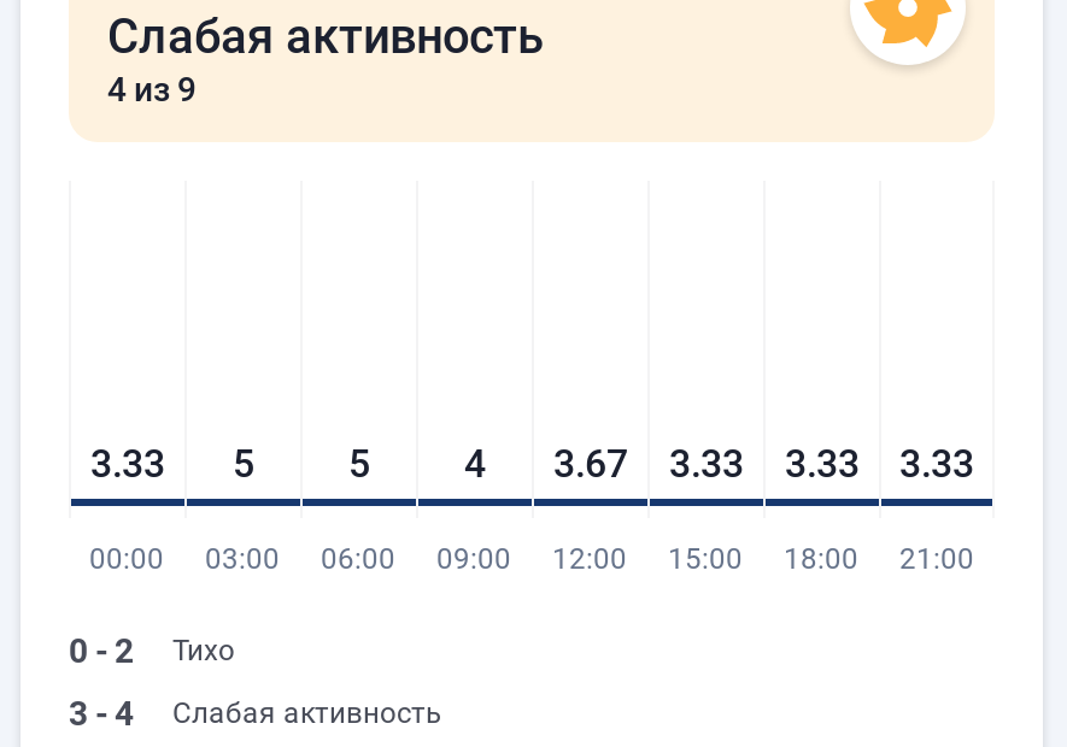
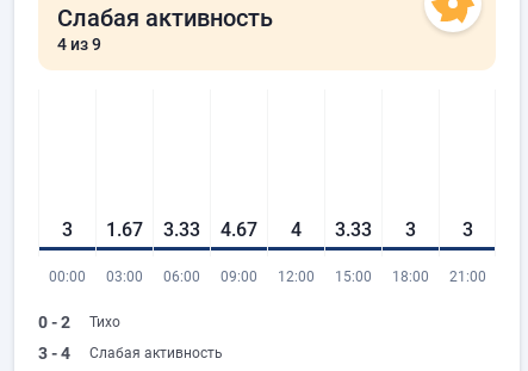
- 3.33
+ 3

- 5
+ 1.67

- 5
+ 3.33

- 4
+ 4.67

- 3.67
+ 4

- 3.33
+ 3

- 3.33
+ 3
